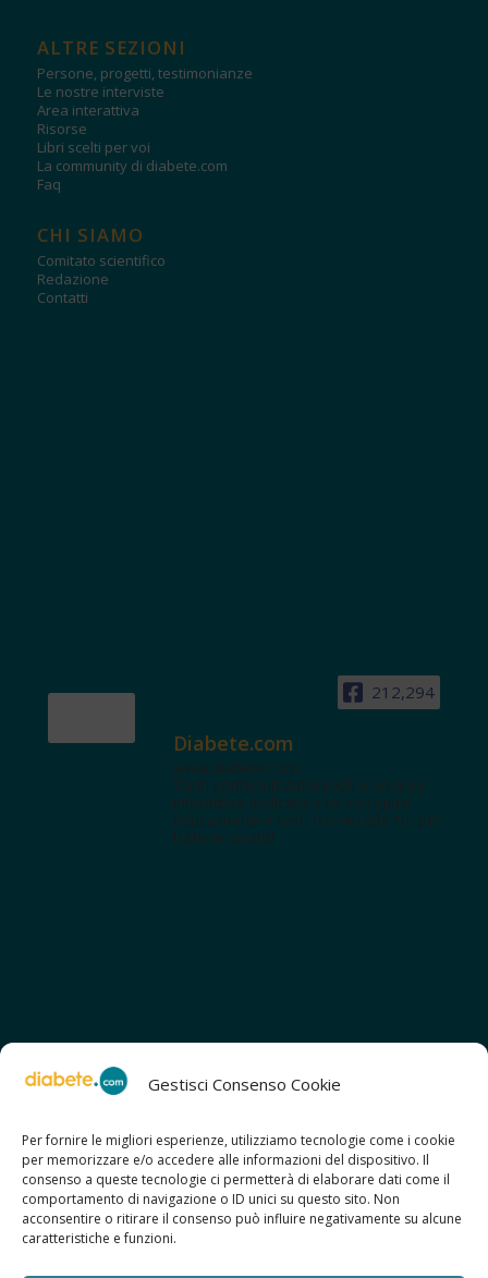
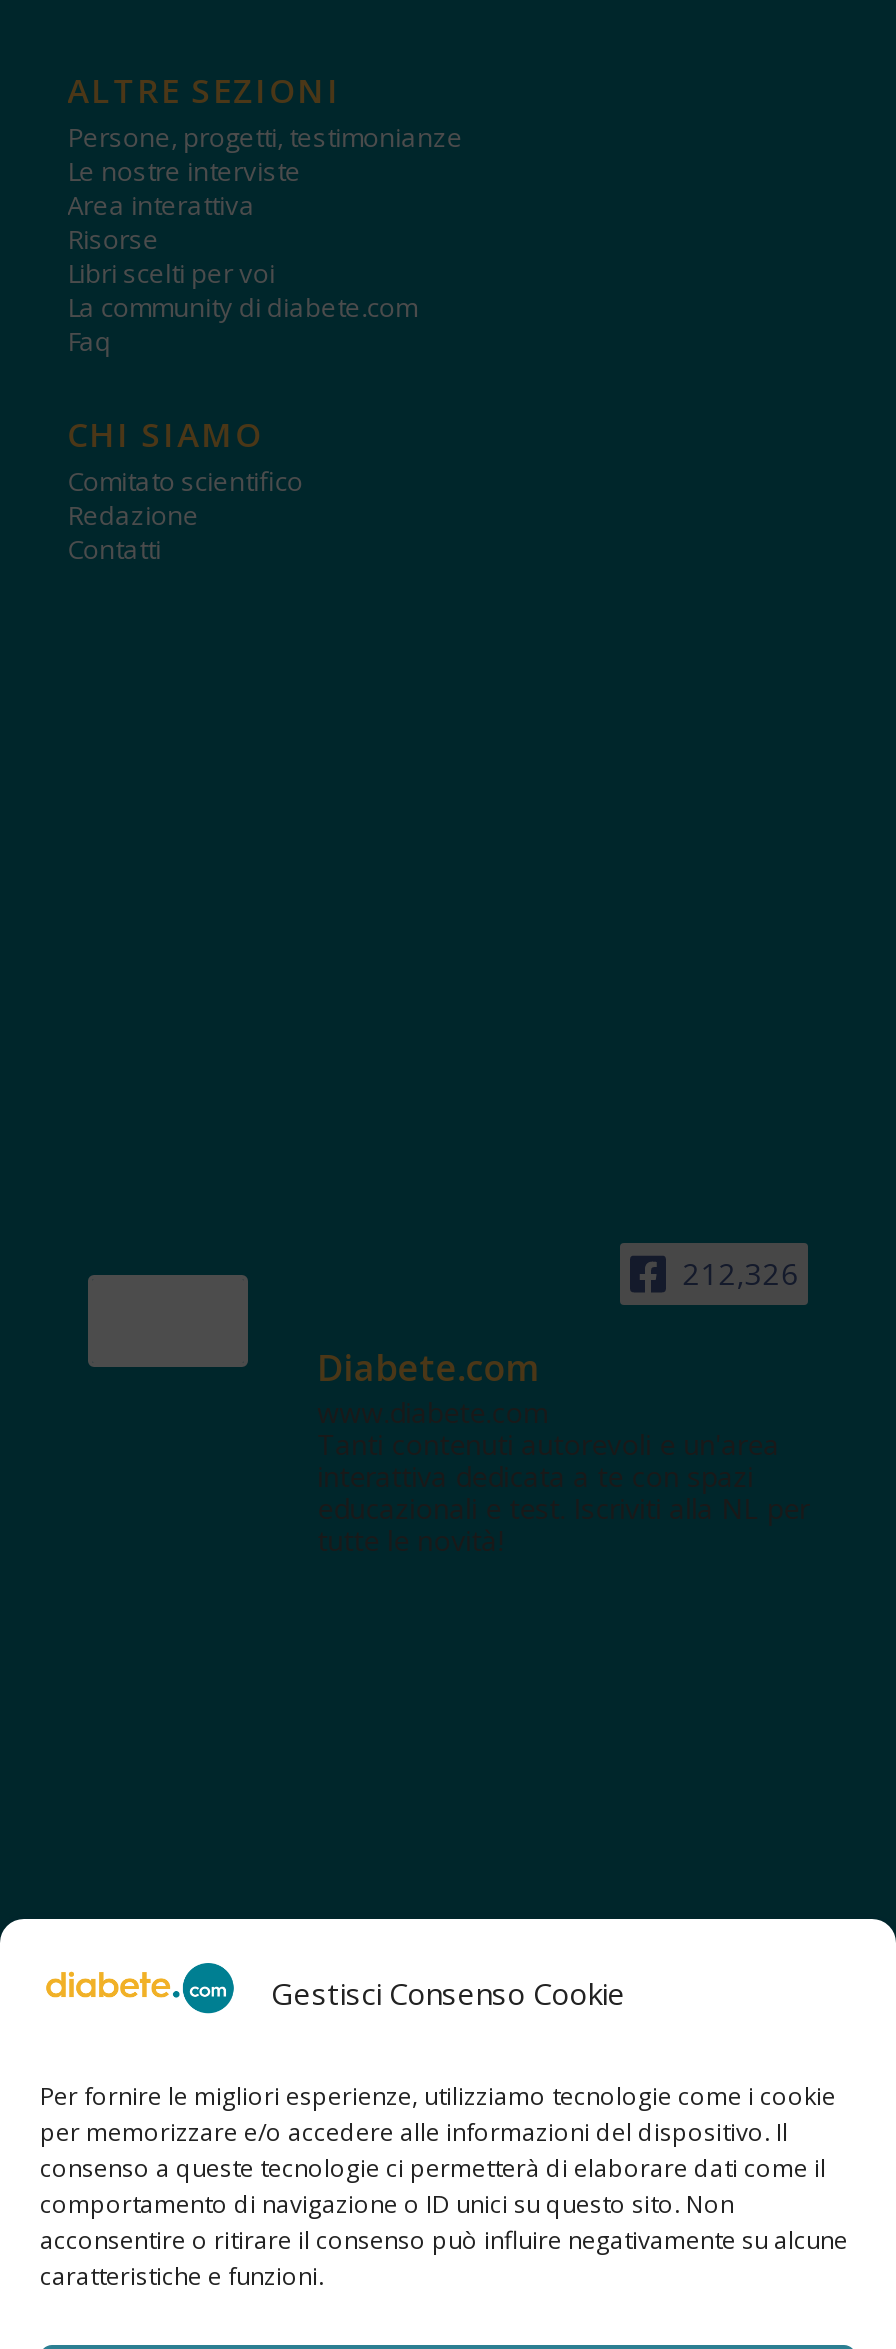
- 212,294
+ 212,326
